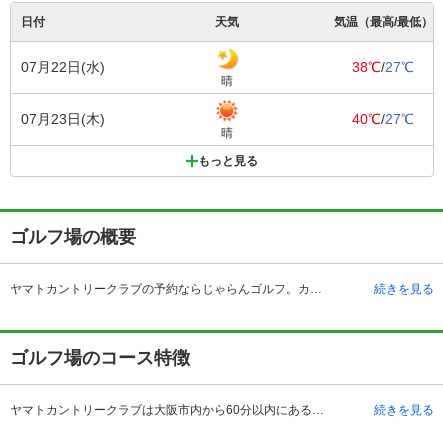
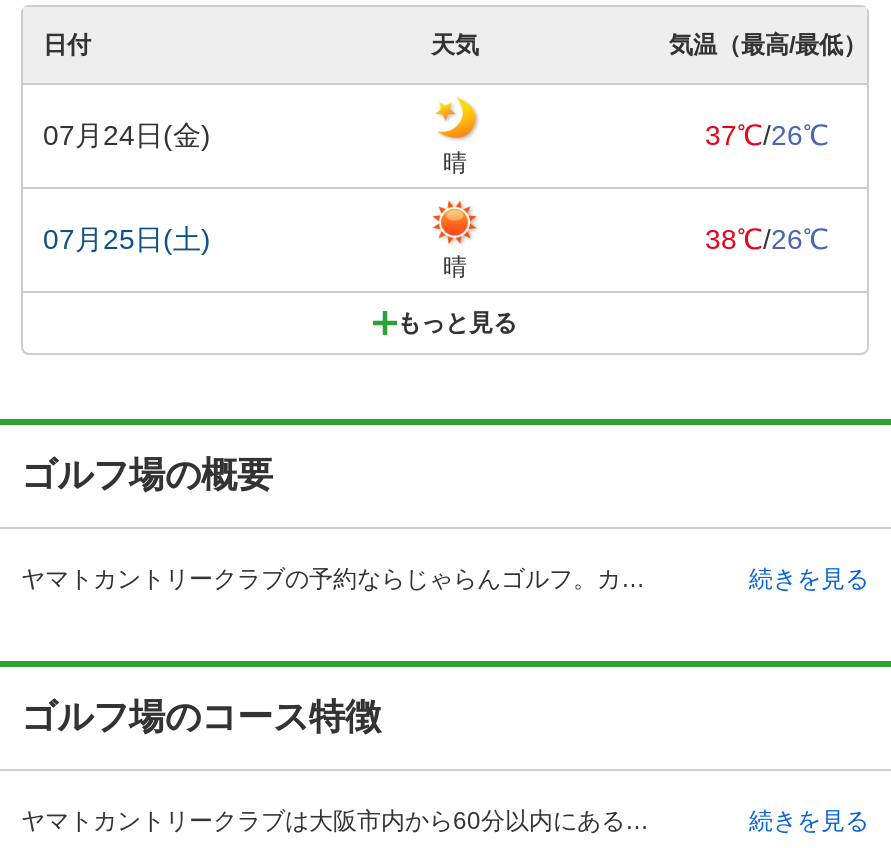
- 07月22日(水)
+ 07月24日(金)

- 38℃/27℃
+ 37℃/26℃

- 07月23日(木)
+ 07月25日(土)

- 40℃/27℃
+ 38℃/26℃
